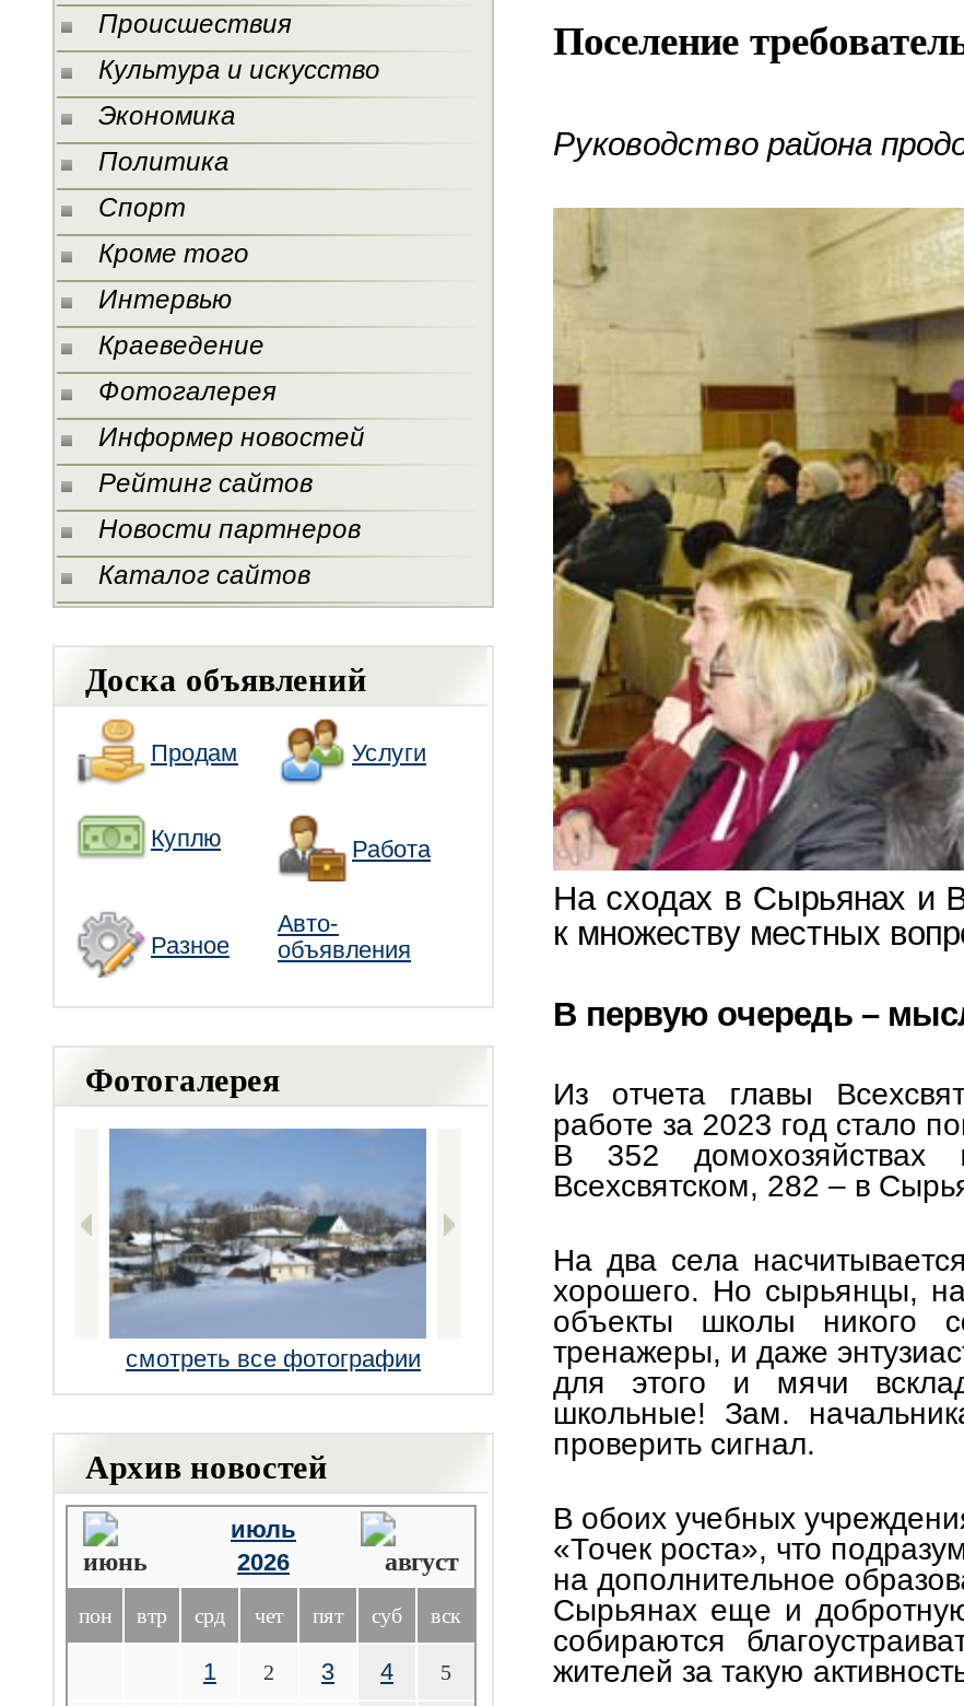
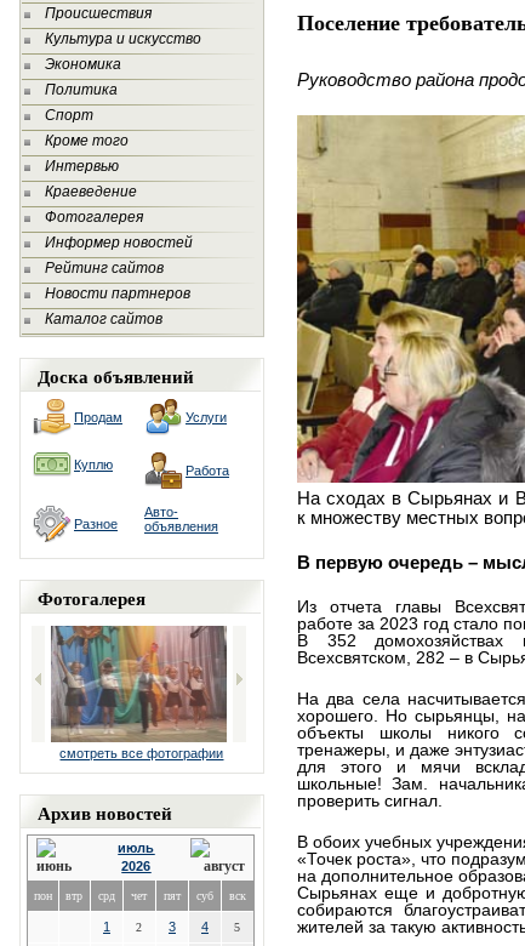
- [image]
+ [image]
